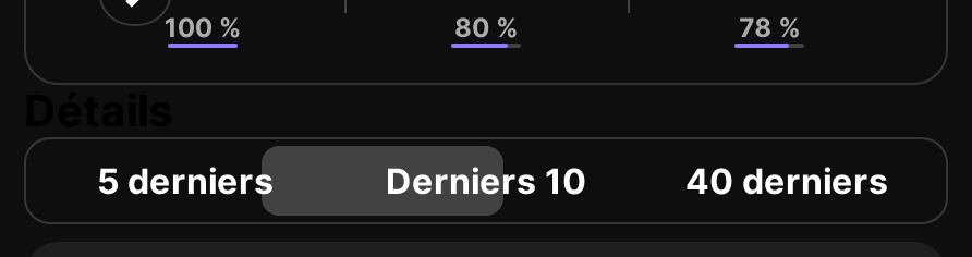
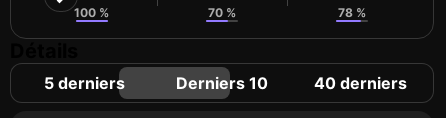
- 80 %
+ 70 %
